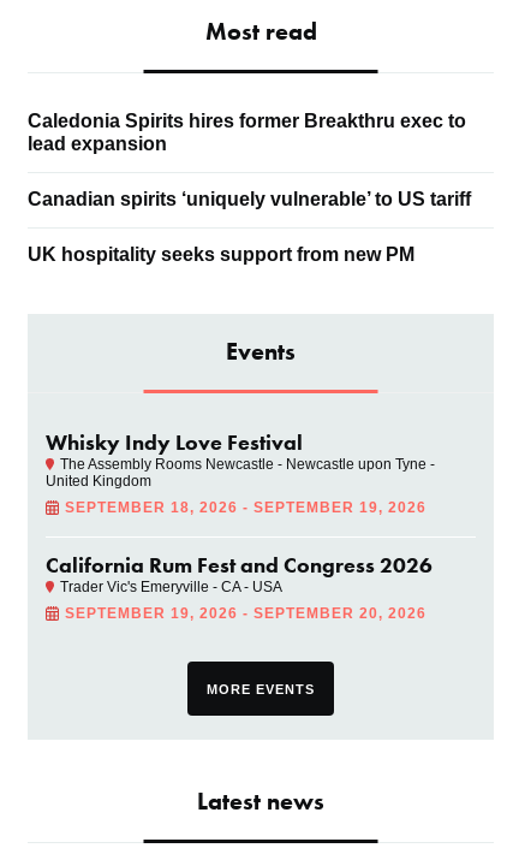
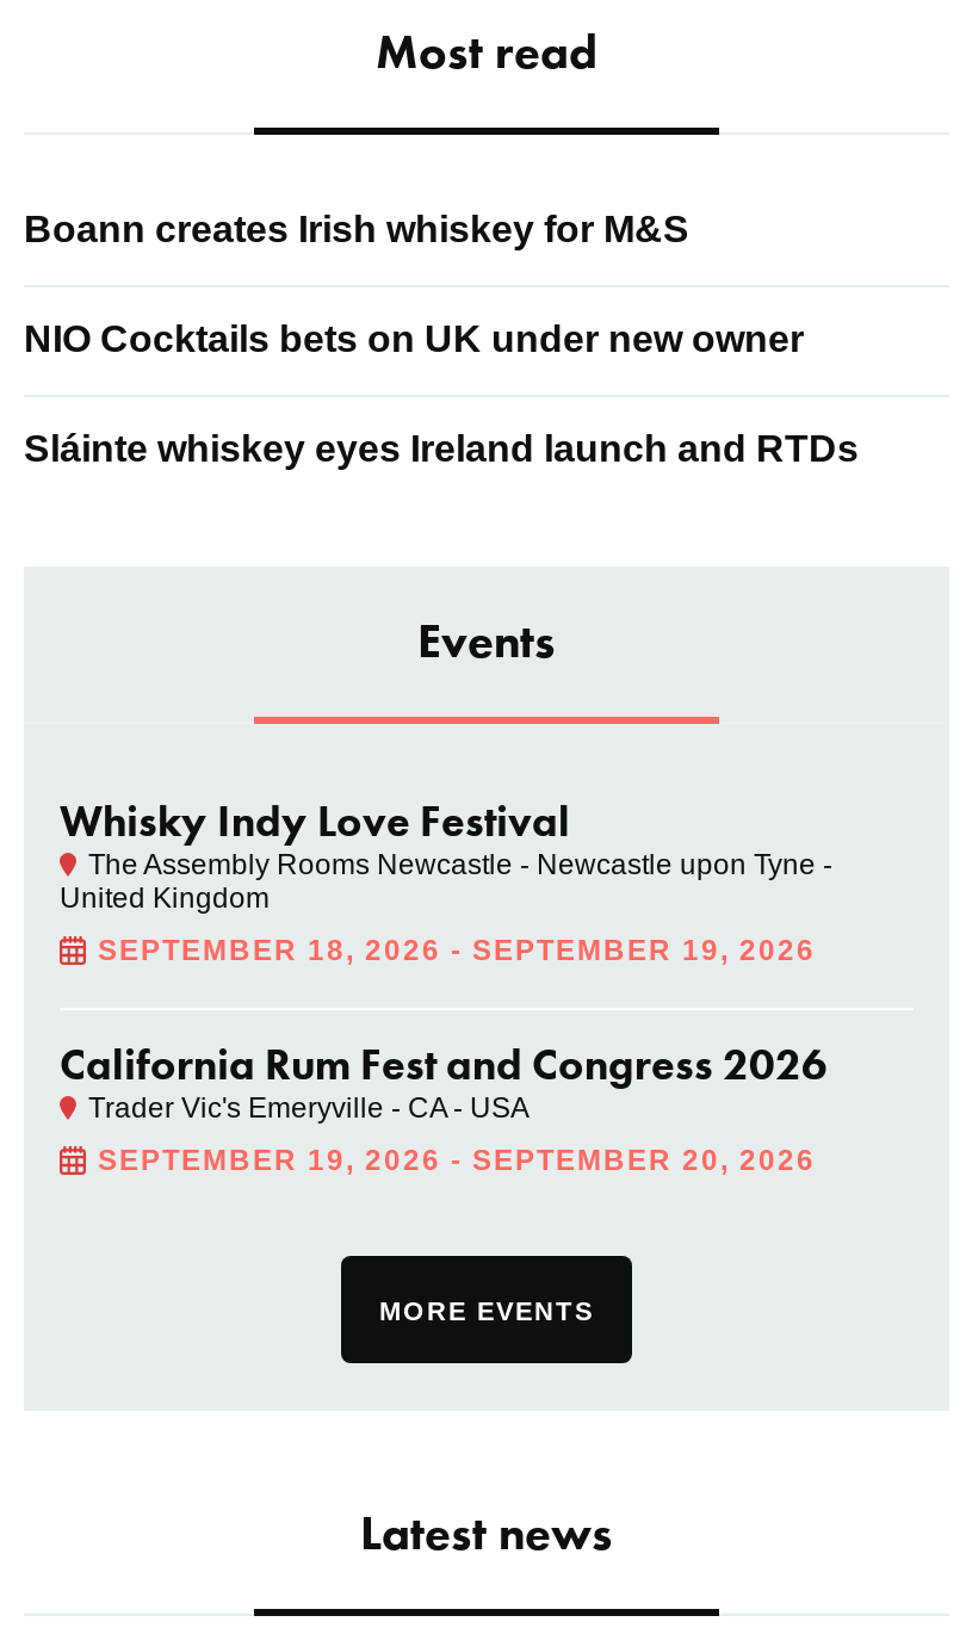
- Caledonia Spirits hires former Breakthru exec to
- lead expansion
+ Boann creates Irish whiskey for M&S

- Canadian spirits ‘uniquely vulnerable’ to US tariff
+ NIO Cocktails bets on UK under new owner

- UK hospitality seeks support from new PM
+ Sláinte whiskey eyes Ireland launch and RTDs
